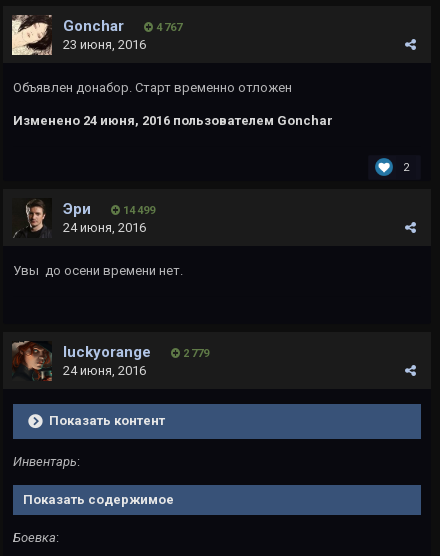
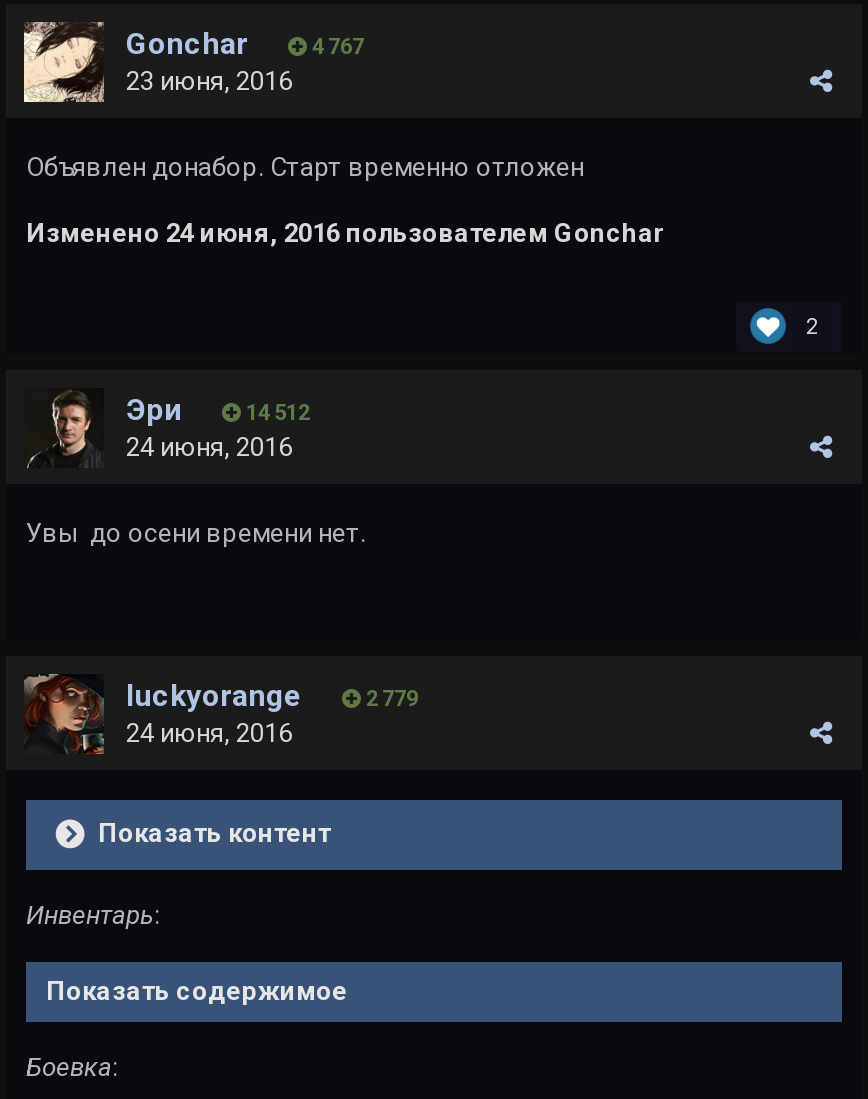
- 14 499
+ 14 512
